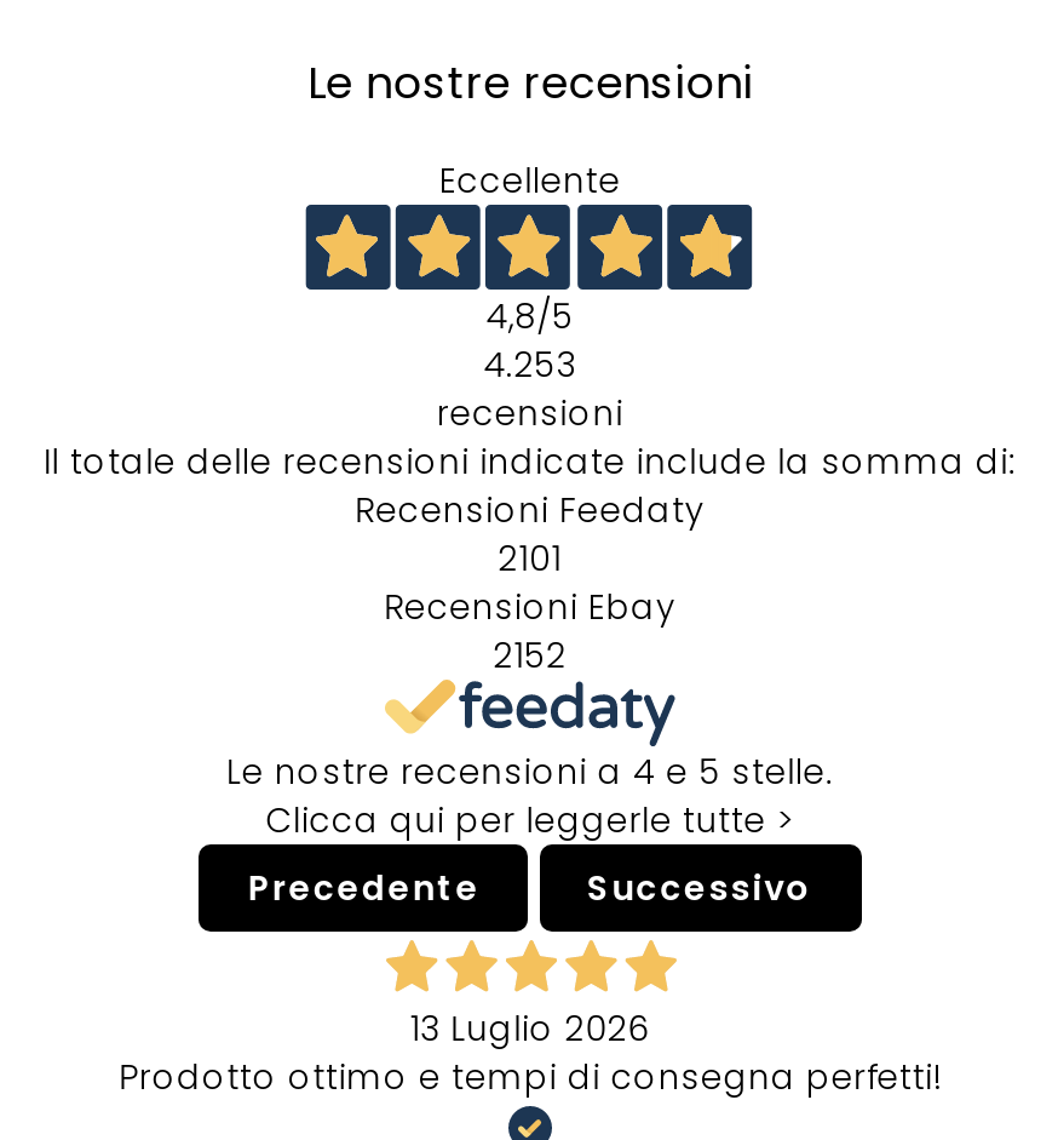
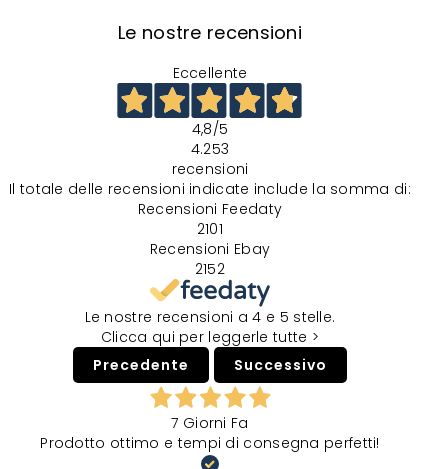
- 13 Luglio 2026
+ 7 Giorni Fa
